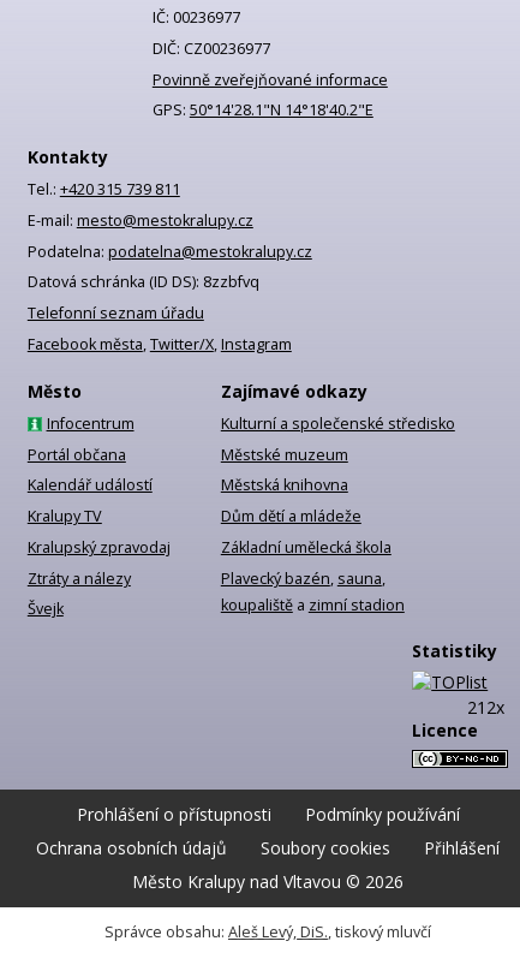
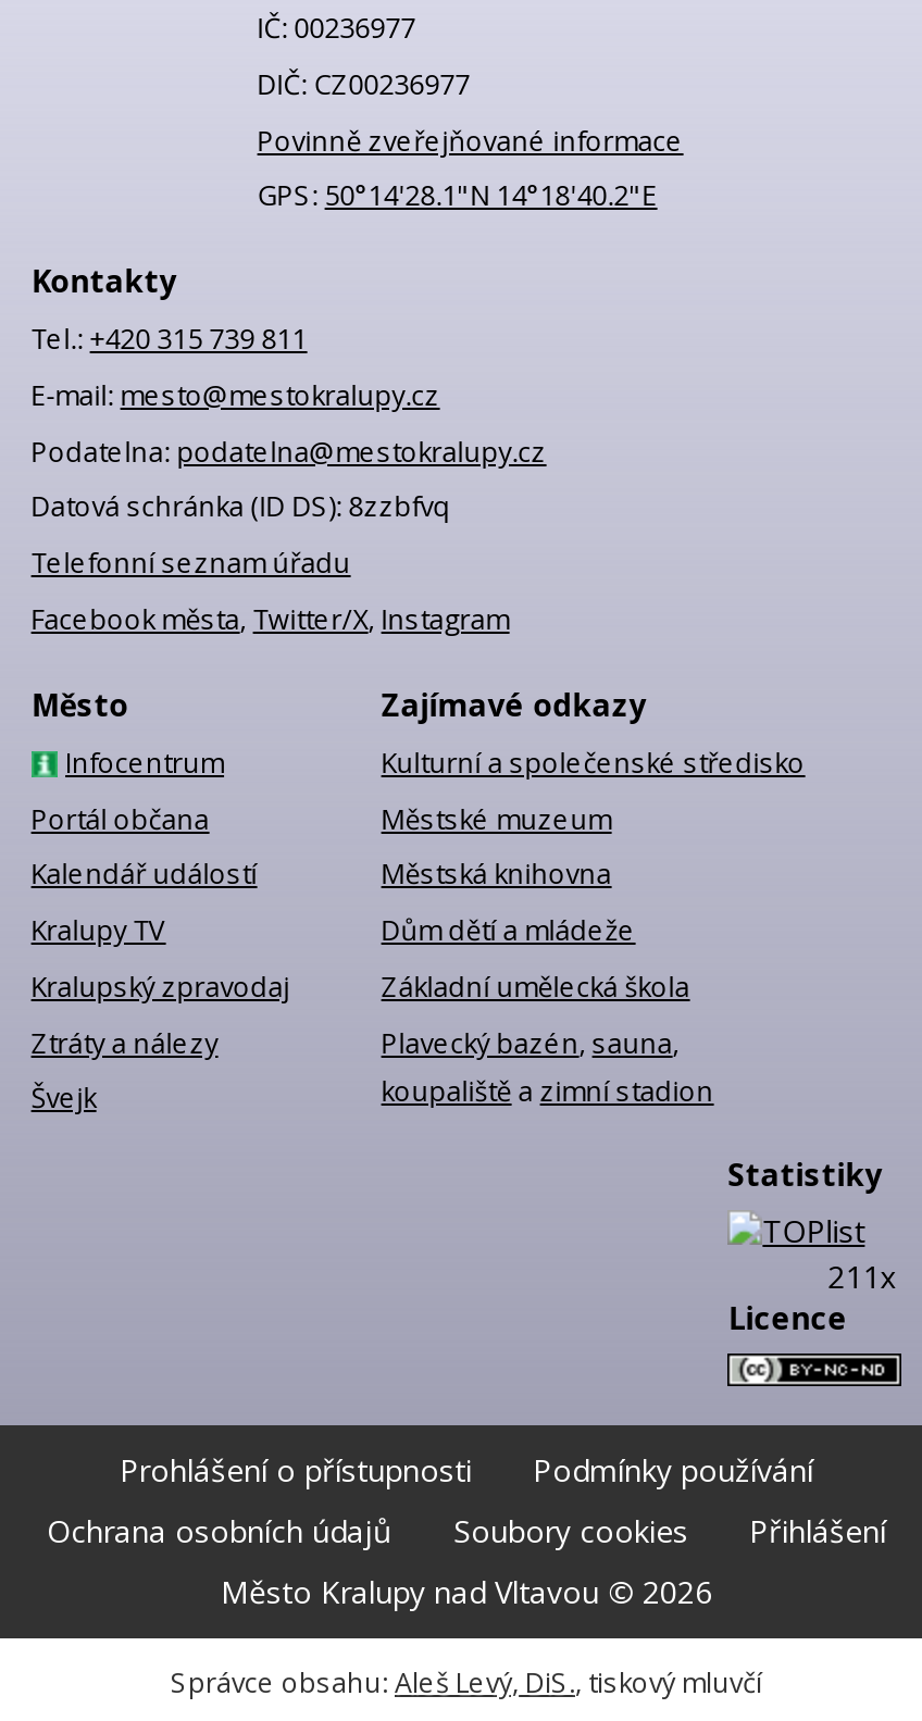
- 212x
+ 211x
